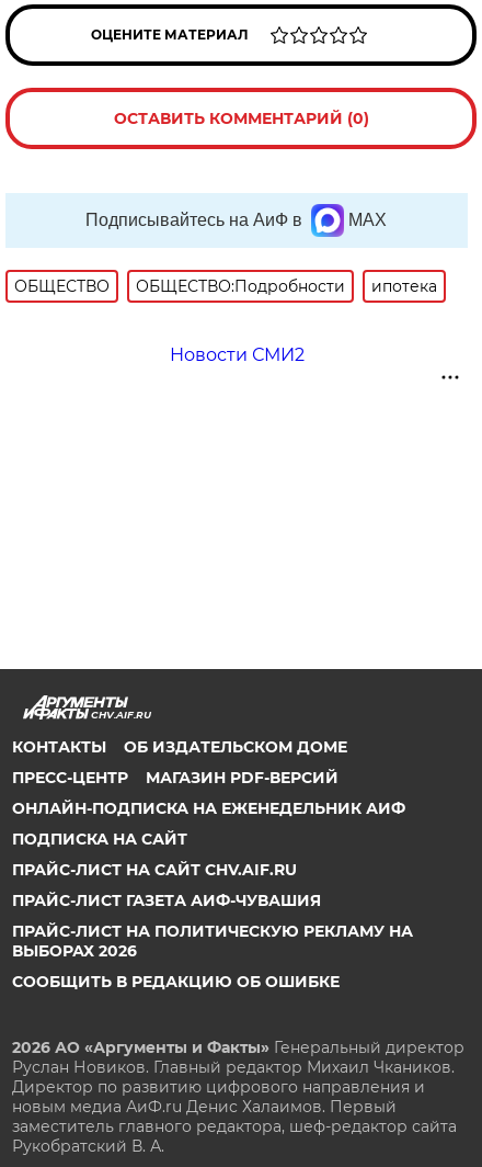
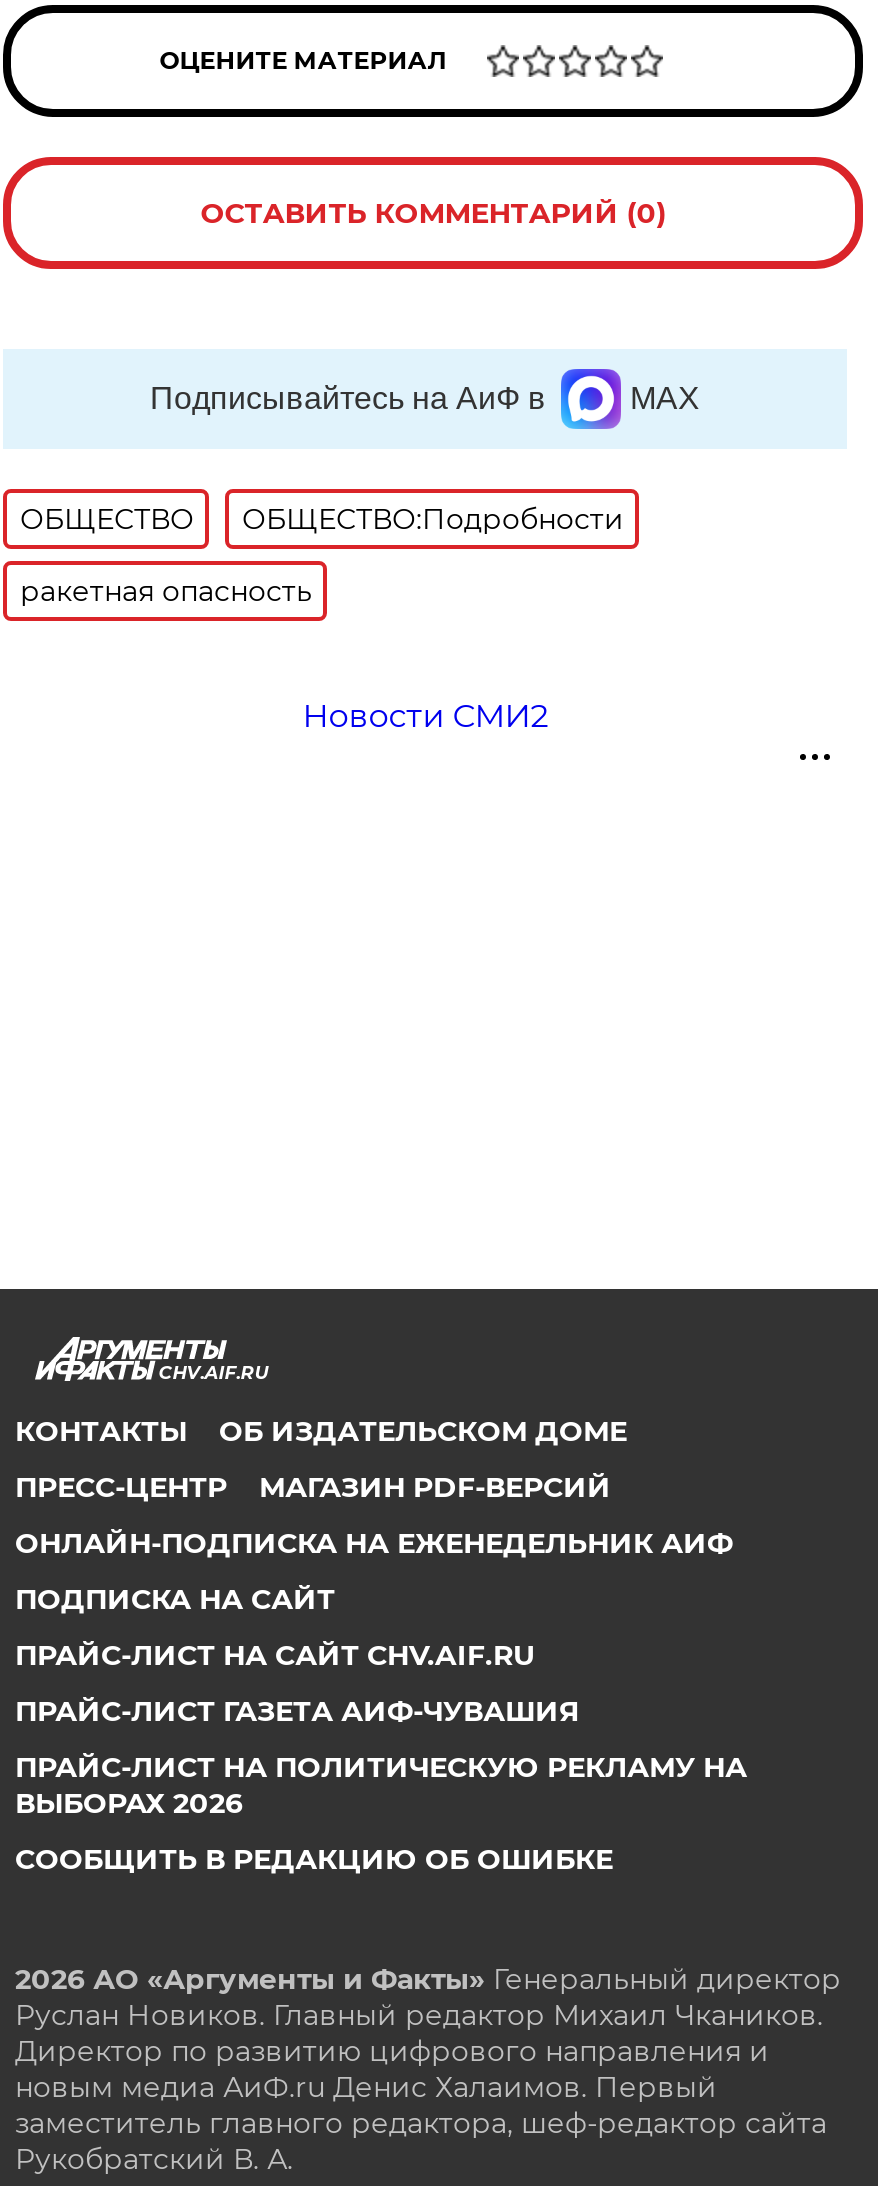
- ипотека
+ ракетная опасность
